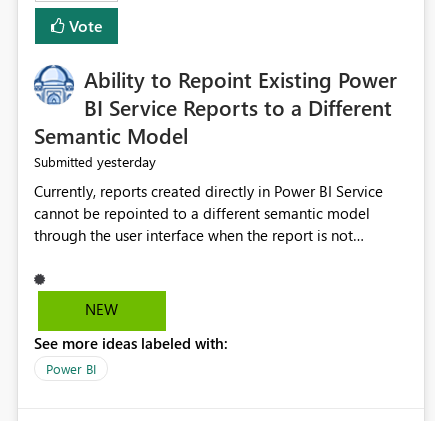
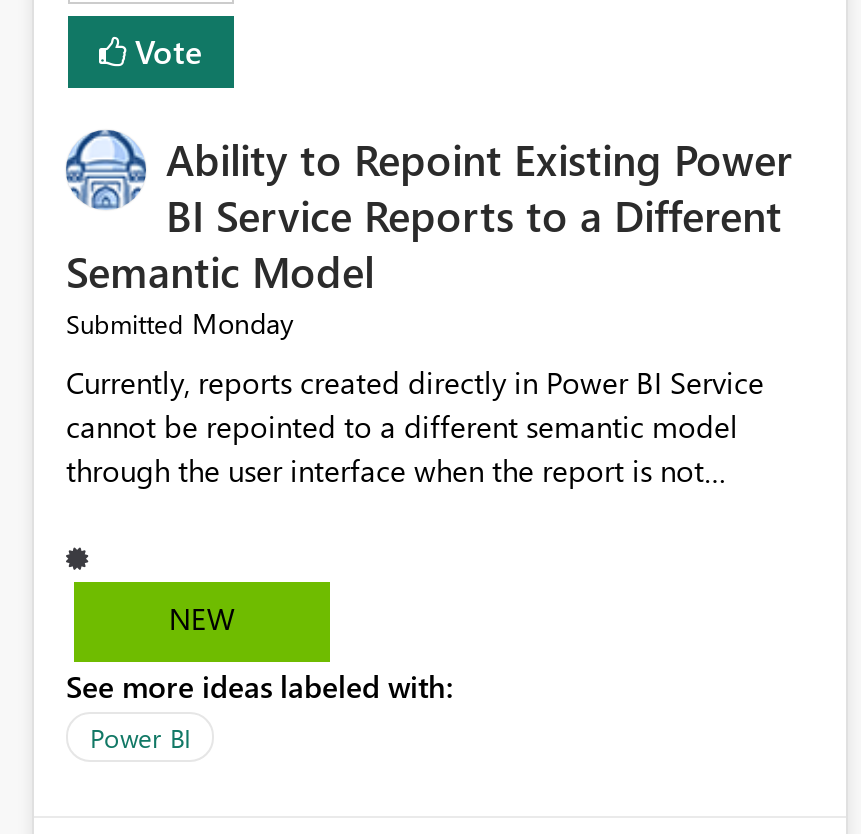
- Submitted yesterday
+ Submitted Monday
